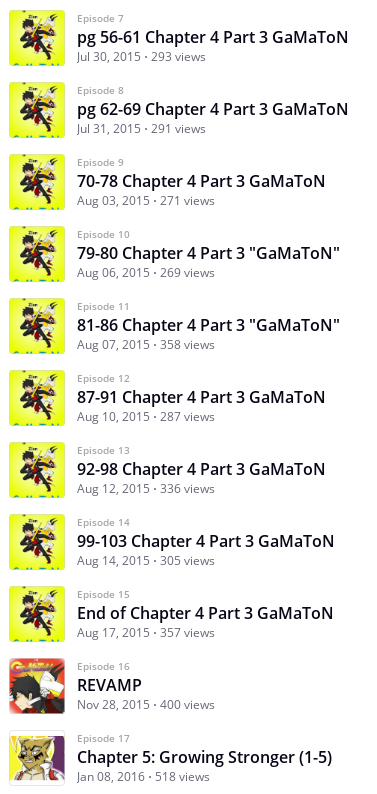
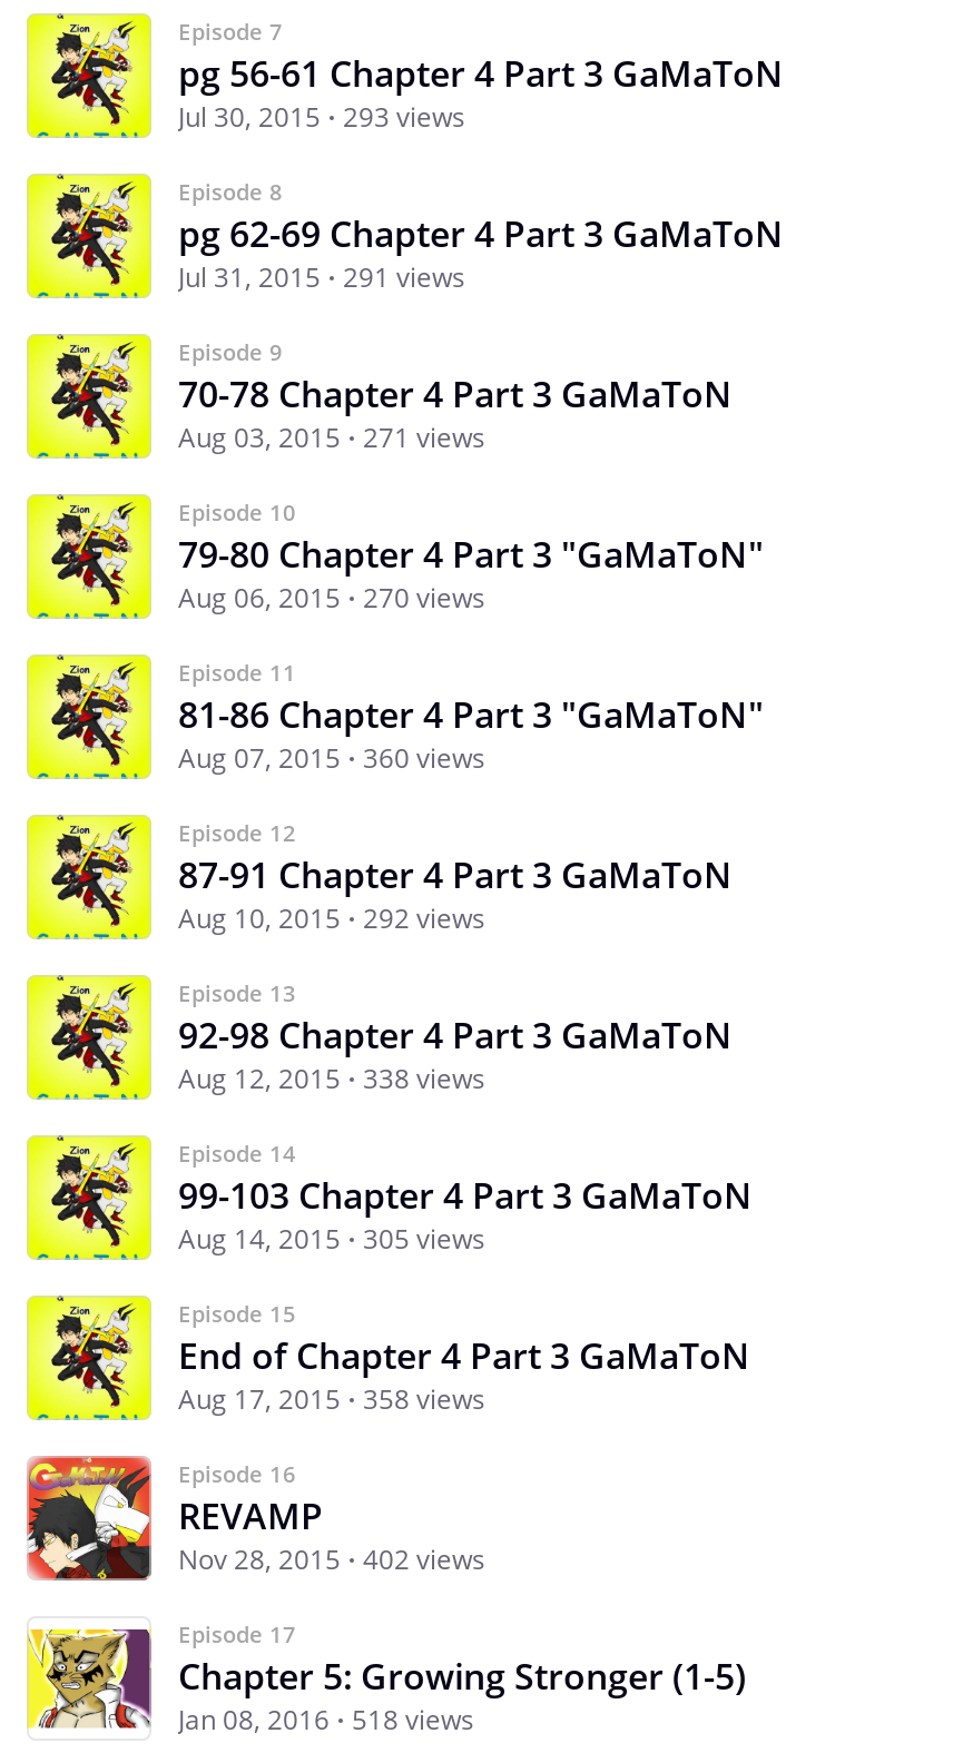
- Aug 06, 2015 269 views
+ Aug 06, 2015 270 views

- Aug 07, 2015 358 views
+ Aug 07, 2015 360 views

- Aug 10, 2015 287 views
+ Aug 10, 2015 292 views

- Aug 12, 2015 336 views
+ Aug 12, 2015 338 views

- Aug 17, 2015 357 views
+ Aug 17, 2015 358 views

- Nov 28, 2015 400 views
+ Nov 28, 2015 402 views
